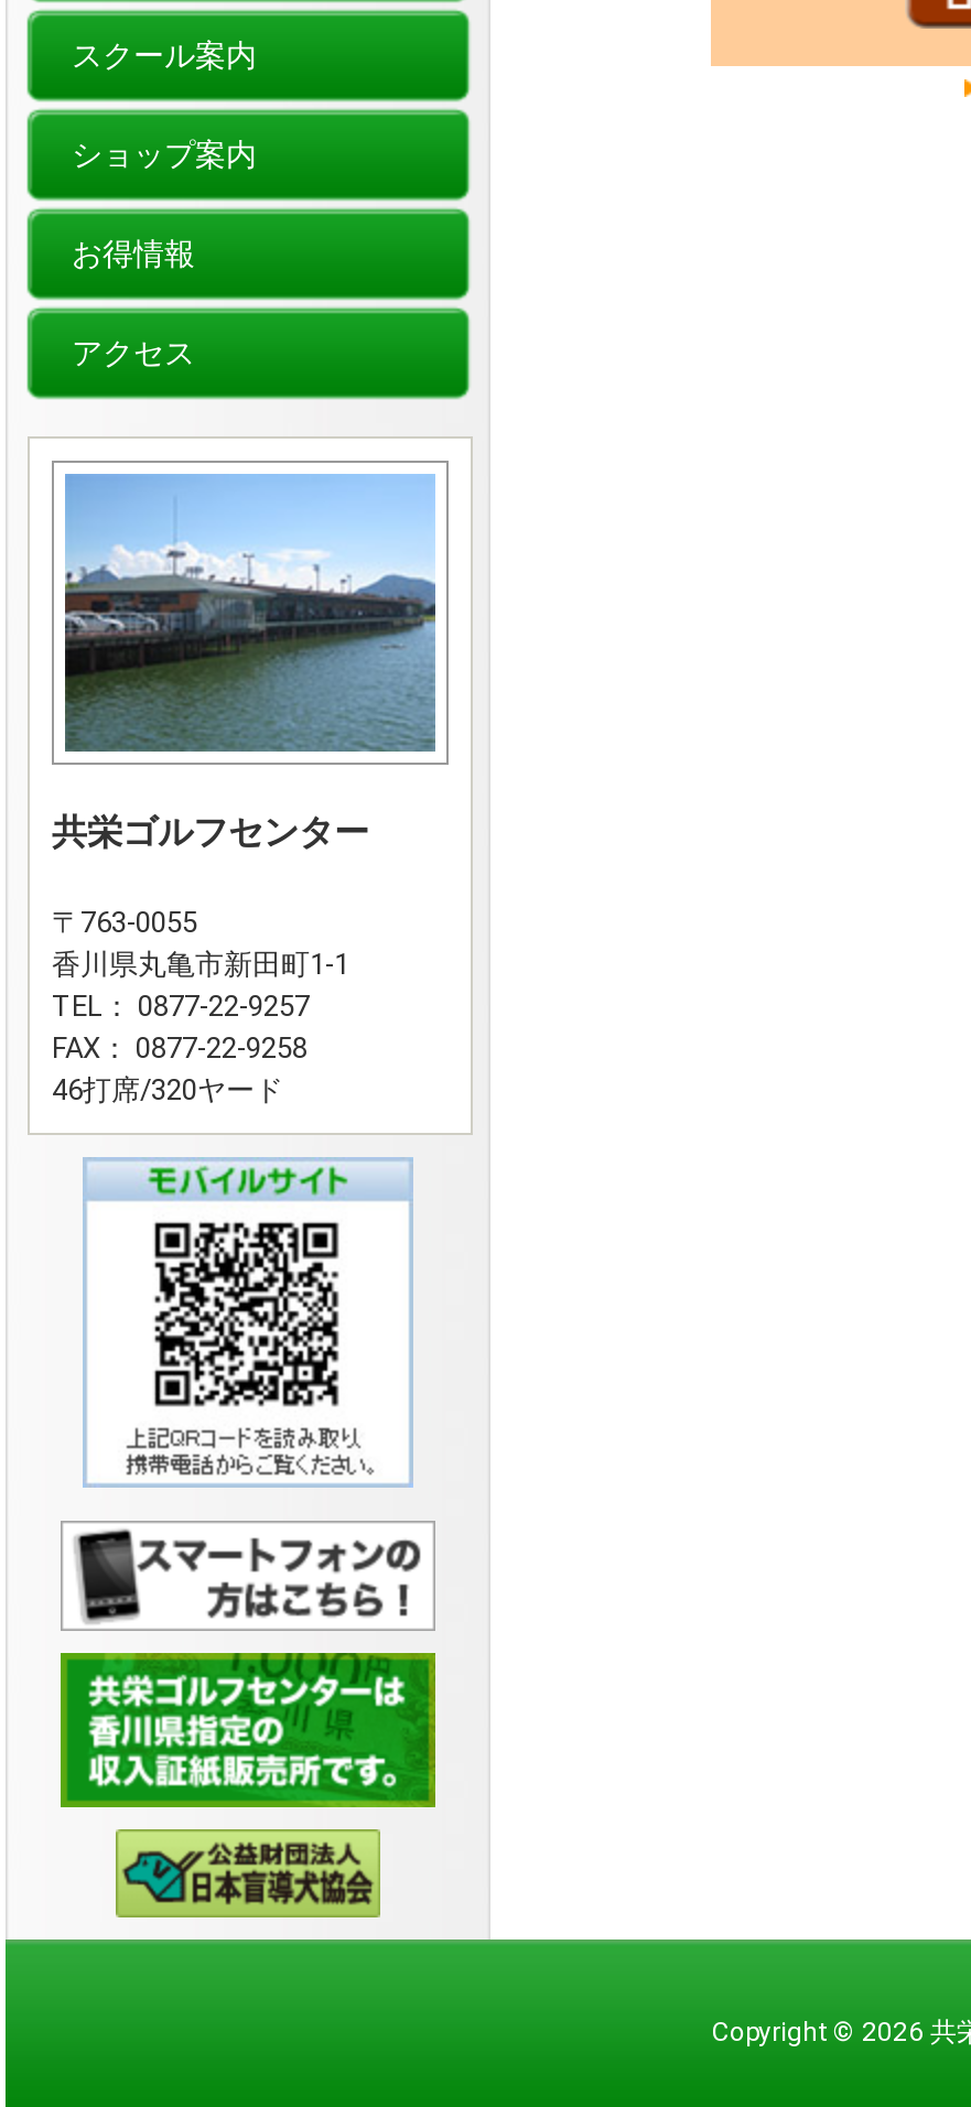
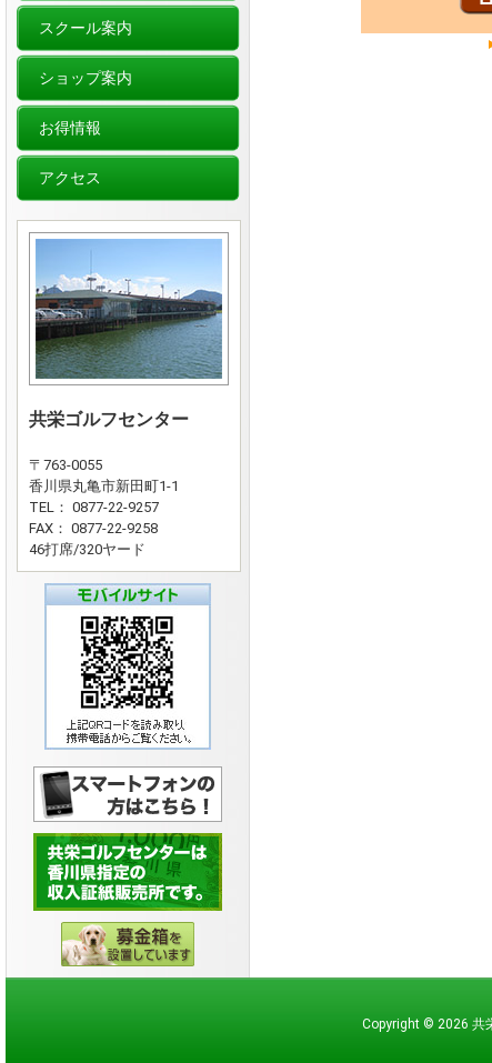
- [image]
+ [image]
